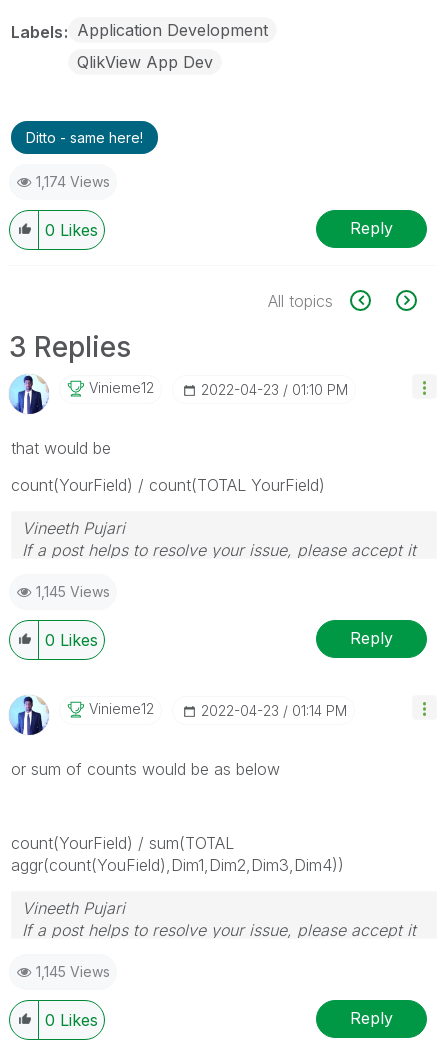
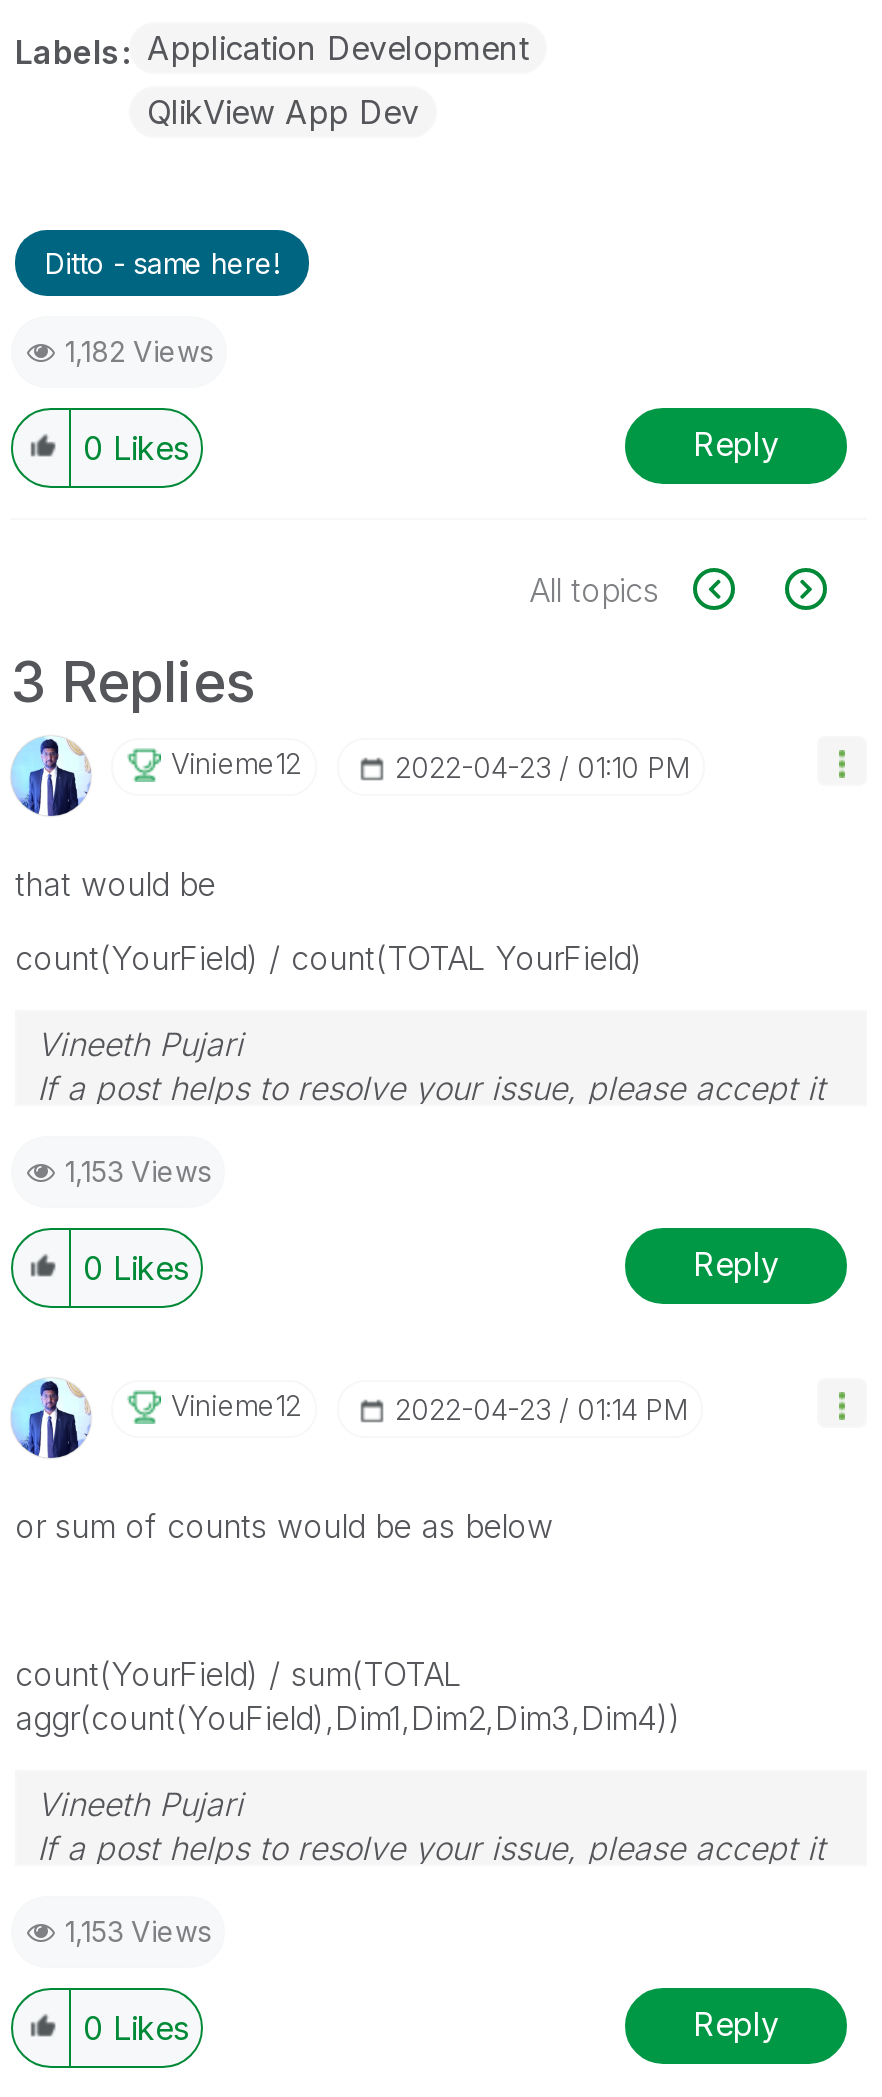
- 1,174 Views
+ 1,182 Views

- 1,145 Views
+ 1,153 Views

- 1,145 Views
+ 1,153 Views
